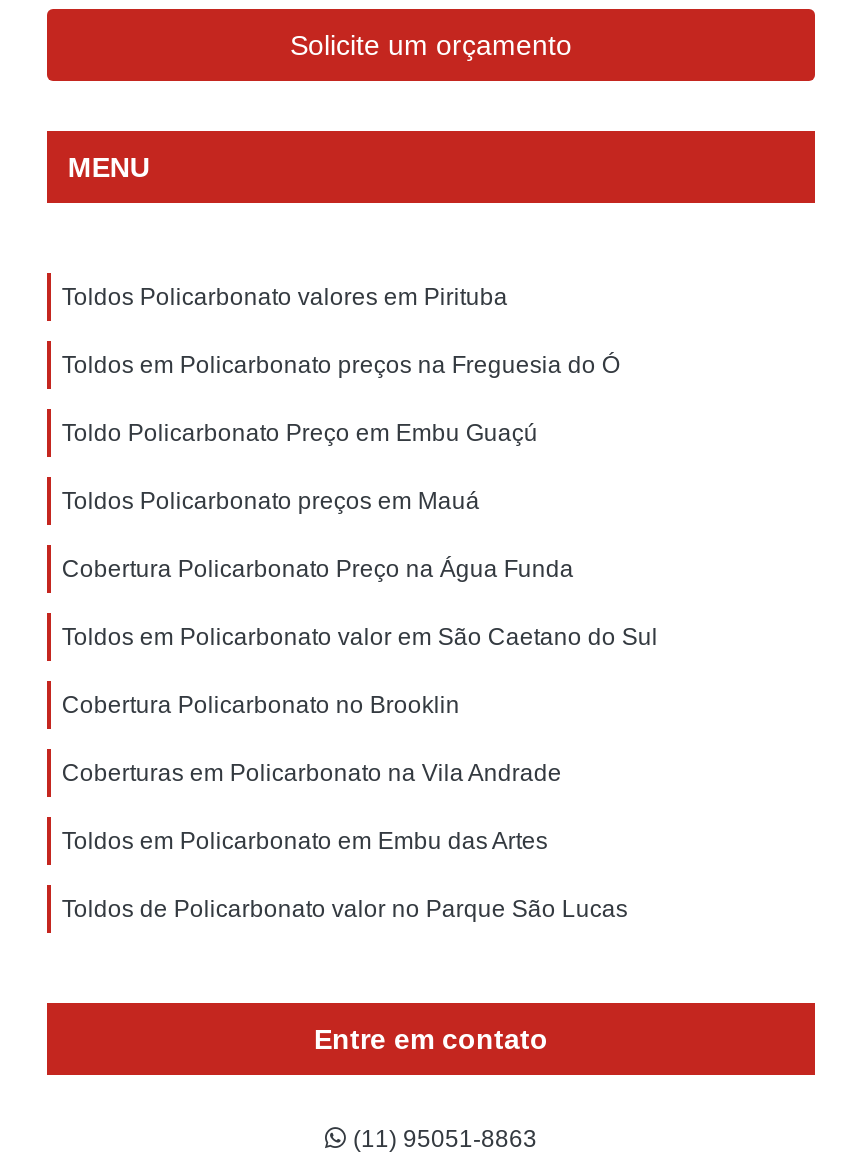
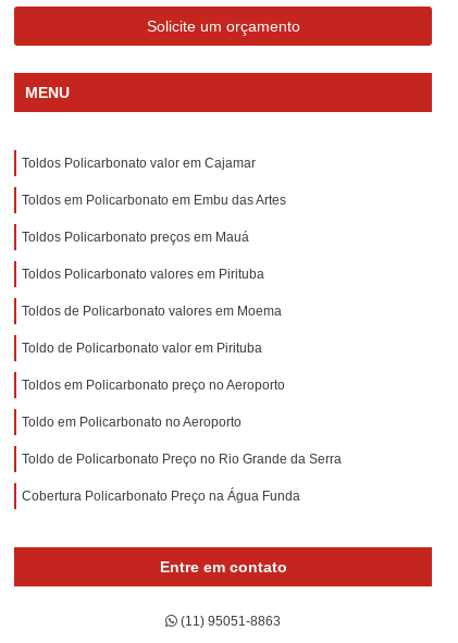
moved down: Toldos Policarbonato preços em Mauá | Toldos Policarbonato valores em Pirituba

- Toldos em Policarbonato preços na Freguesia do Ó
- Toldo Policarbonato Preço em Embu Guaçú
- Toldos em Policarbonato valor em São Caetano do Sul
- Cobertura Policarbonato no Brooklin
- Coberturas em Policarbonato na Vila Andrade
+ Toldos Policarbonato valor em Cajamar

moved down: Cobertura Policarbonato Preço na Água Funda

moved up: Toldos em Policarbonato em Embu das Artes

- Toldos de Policarbonato valor no Parque São Lucas
+ Toldos de Policarbonato valores em Moema
+ Toldo de Policarbonato valor em Pirituba
+ Toldos em Policarbonato preço no Aeroporto
+ Toldo em Policarbonato no Aeroporto
+ Toldo de Policarbonato Preço no Rio Grande da Serra
